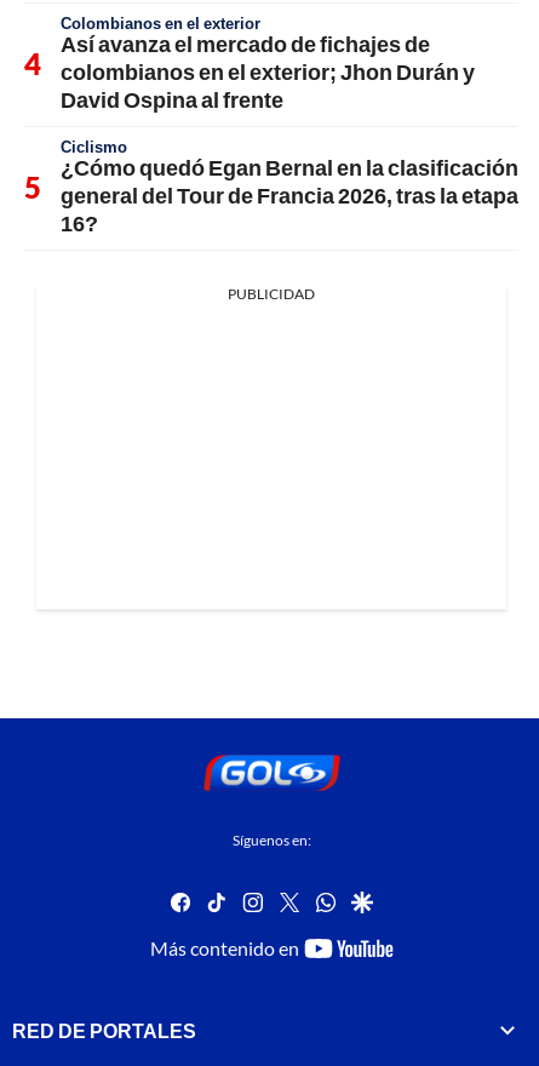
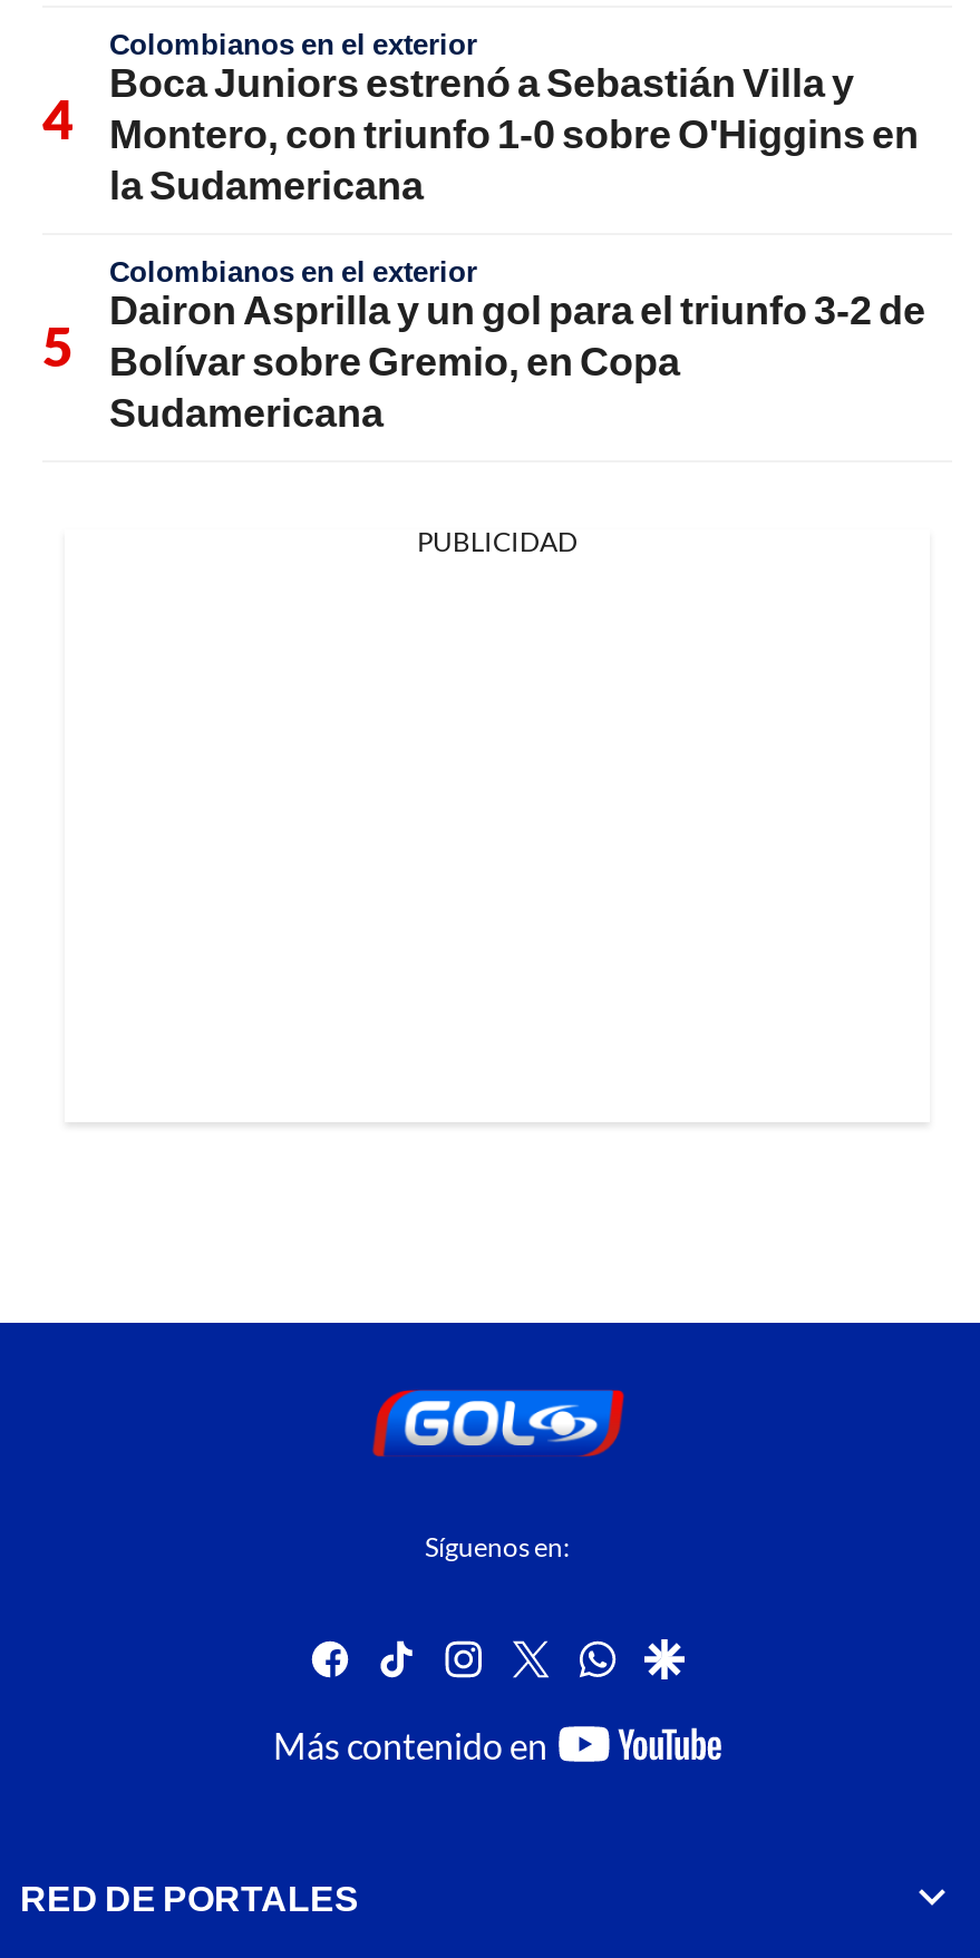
- Así avanza el mercado de fichajes de
- colombianos en el exterior; Jhon Durán y
- David Ospina al frente
+ Boca Juniors estrenó a Sebastián Villa y
+ Montero, con triunfo 1-0 sobre O'Higgins en
+ la Sudamericana

- Ciclismo
- ¿Cómo quedó Egan Bernal en la clasificación
- general del Tour de Francia 2026, tras la etapa
- 16?
+ Colombianos en el exterior
+ Dairon Asprilla y un gol para el triunfo 3-2 de
+ Bolívar sobre Gremio, en Copa
+ Sudamericana
